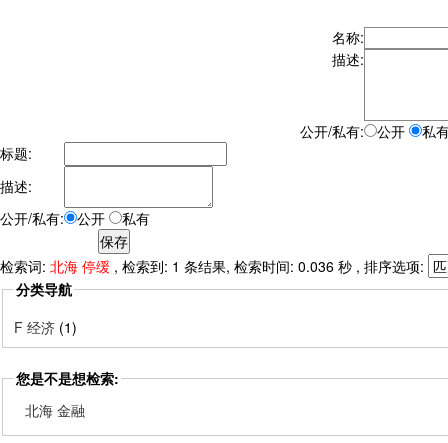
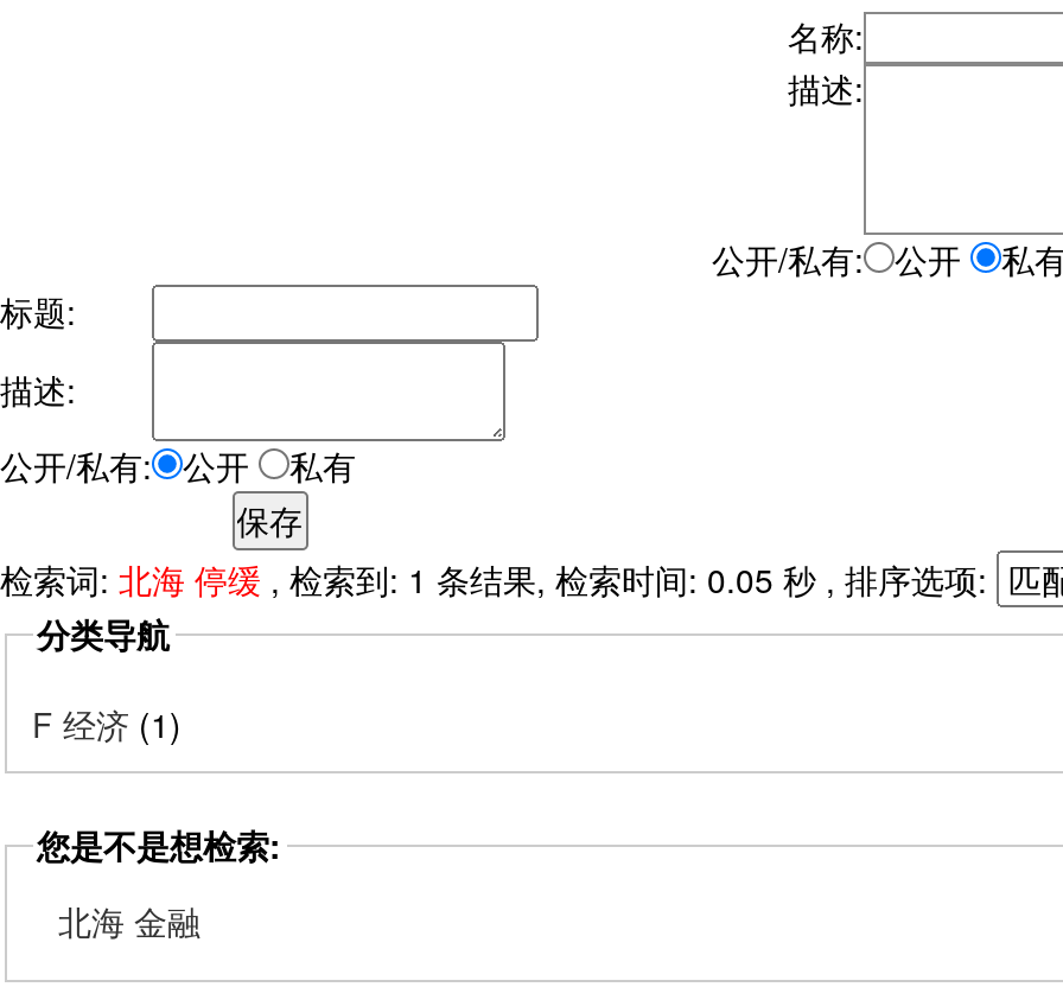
- 检索词:北海 停缓, 检索到: 1 条结果, 检索时间: 0.036 秒 , 排序选项:
+ 检索词:北海 停缓, 检索到: 1 条结果, 检索时间: 0.05 秒 , 排序选项:
